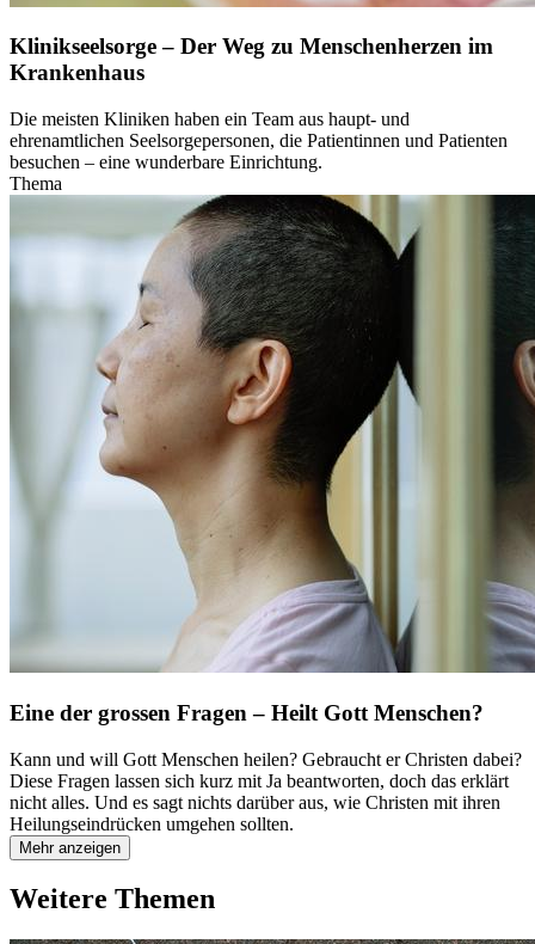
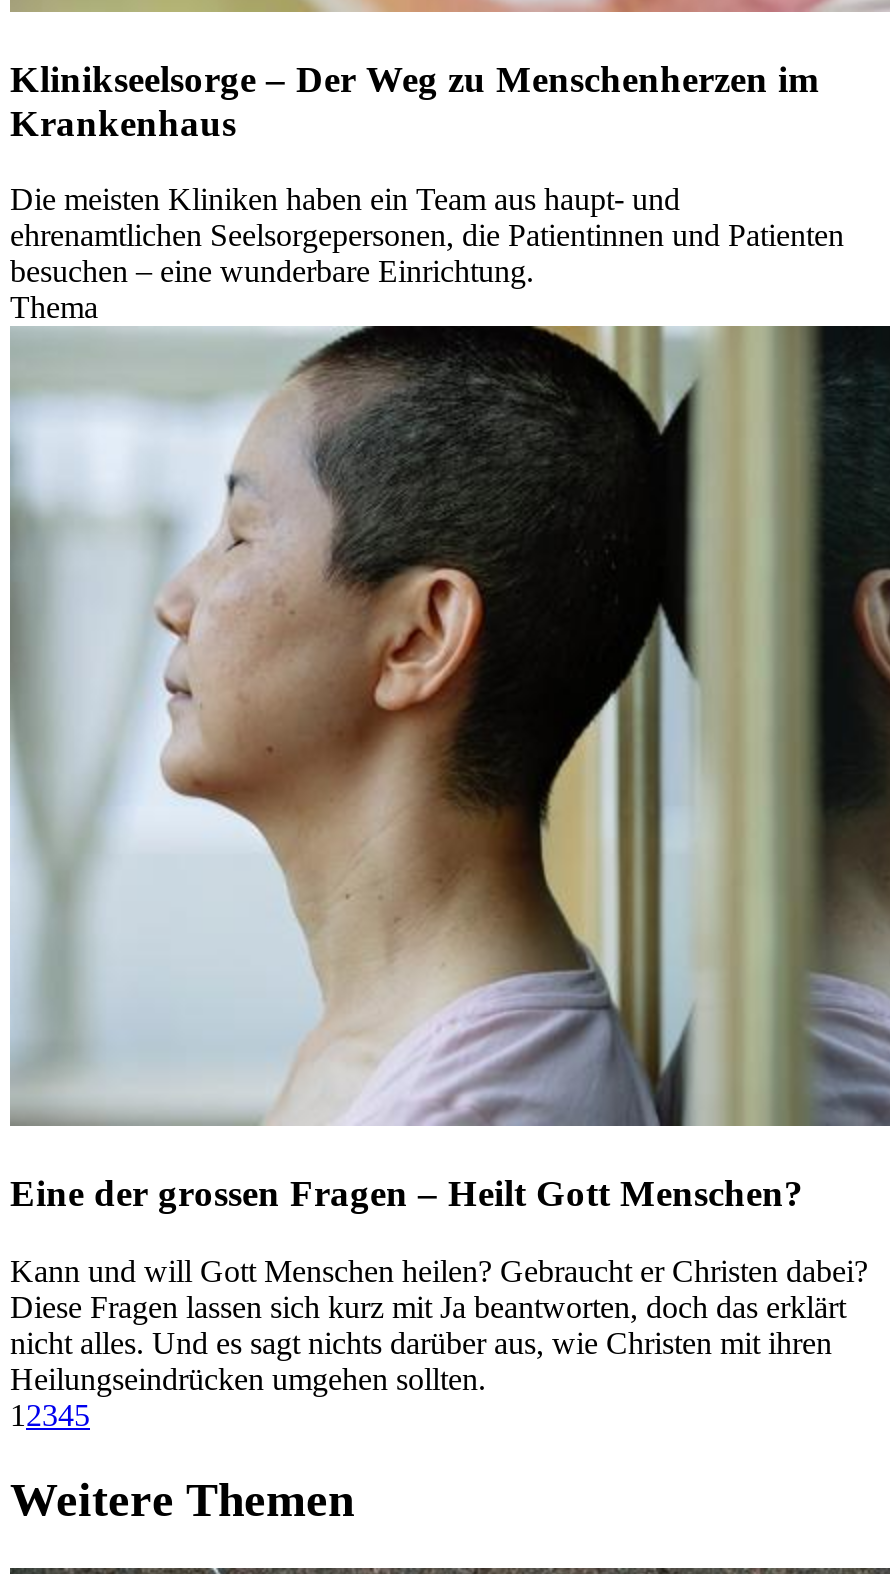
- Mehr anzeigen
+ 1 2345
